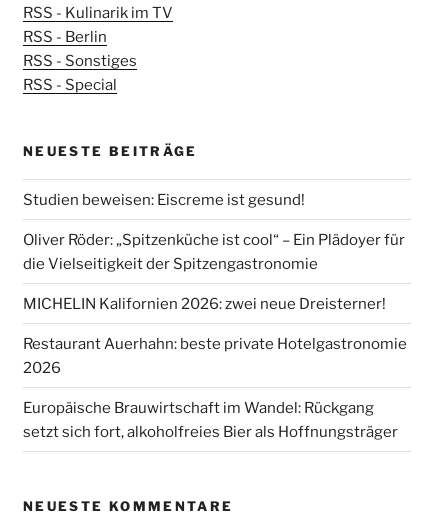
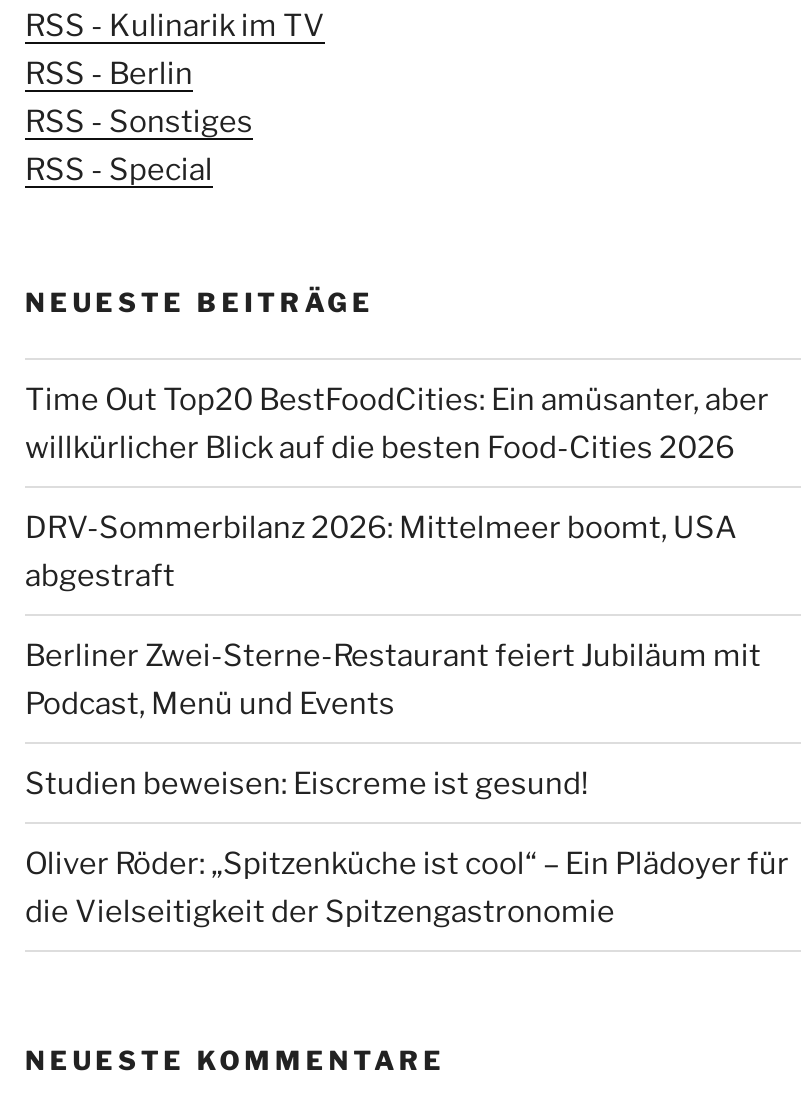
+ Time Out Top20 BestFoodCities: Ein amüsanter, aber
+ willkürlicher Blick auf die besten Food-Cities 2026
+ DRV-Sommerbilanz 2026: Mittelmeer boomt, USA
+ abgestraft
+ Berliner Zwei-Sterne-Restaurant feiert Jubiläum mit
+ Podcast, Menü und Events

moved down: Studien beweisen: Eiscreme ist gesund! | Oliver Röder: „Spitzenküche ist cool“ – Ein Plädoyer für | die Vielseitigkeit der Spitzengastronomie

- MICHELIN Kalifornien 2026: zwei neue Dreisterner!
- Restaurant Auerhahn: beste private Hotelgastronomie
- 2026
- Europäische Brauwirtschaft im Wandel: Rückgang
- setzt sich fort, alkoholfreies Bier als Hoffnungsträger
